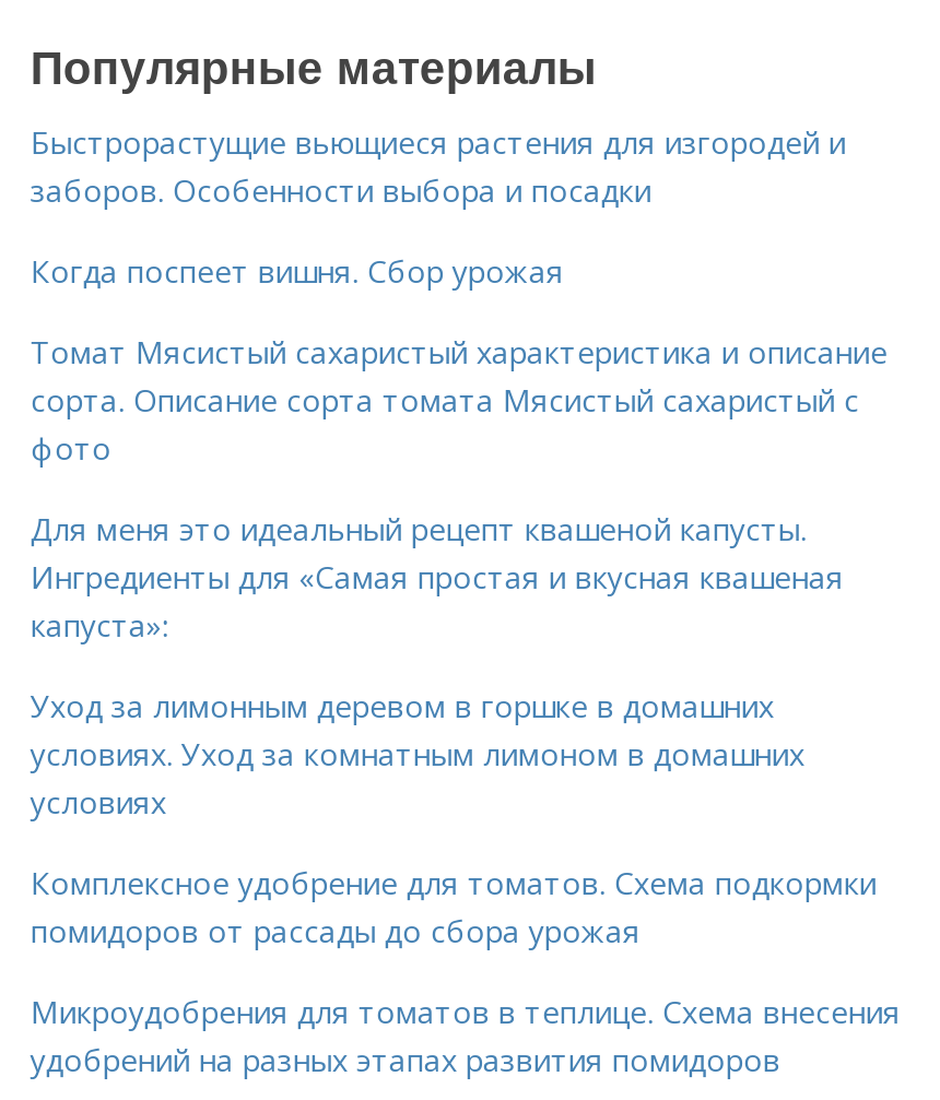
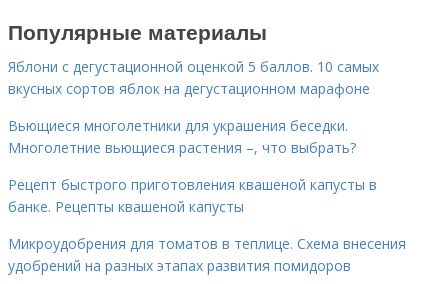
- Быстрорастущие вьющиеся растения для изгородей и
- заборов. Особенности выбора и посадки
- Когда поспеет вишня. Сбор урожая
- Томат Мясистый сахаристый характеристика и описание
- сорта. Описание сорта томата Мясистый сахаристый с
- фото
- Для меня это идеальный рецепт квашеной капусты.
- Ингредиенты для «Самая простая и вкусная квашеная
- капуста»:
- Уход за лимонным деревом в горшке в домашних
- условиях. Уход за комнатным лимоном в домашних
- условиях
- Комплексное удобрение для томатов. Схема подкормки
- помидоров от рассады до сбора урожая
+ Яблони с дегустационной оценкой 5 баллов. 10 самых
+ вкусных сортов яблок на дегустационном марафоне
+ Вьющиеся многолетники для украшения беседки.
+ Многолетние вьющиеся растения –, что выбрать?
+ Рецепт быстрого приготовления квашеной капусты в
+ банке. Рецепты квашеной капусты
